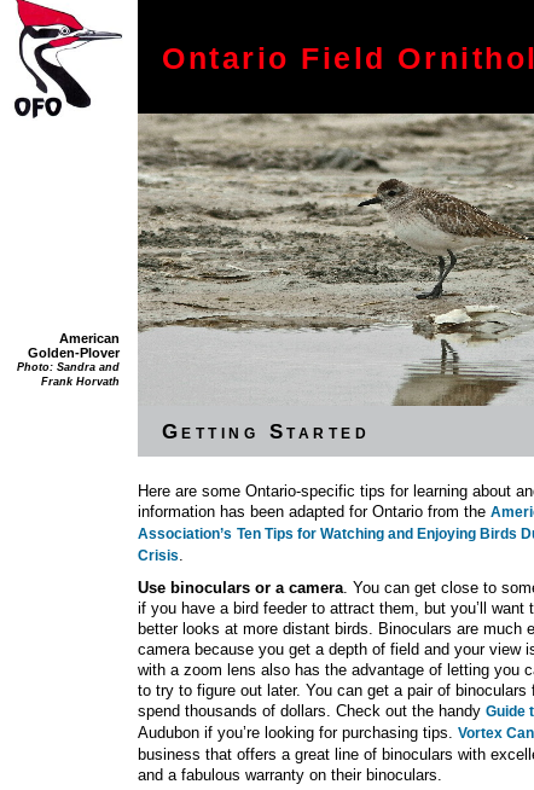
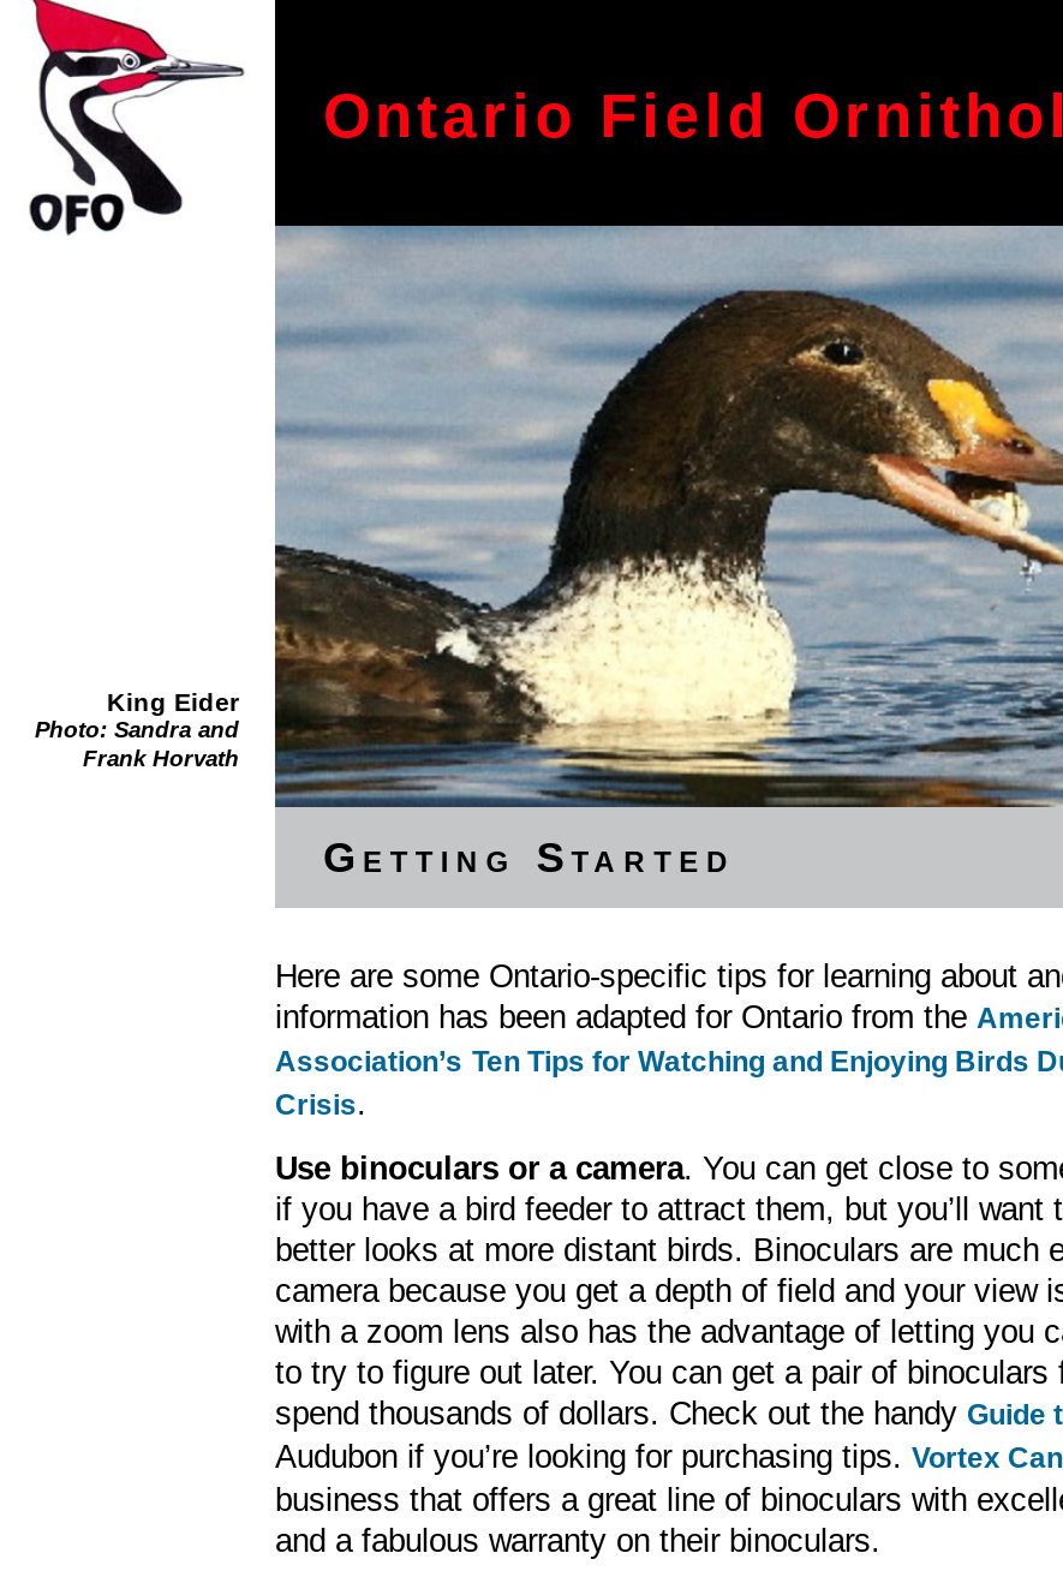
- [image]
- American
- Golden-Plover
+ [image]
+ King Eider
